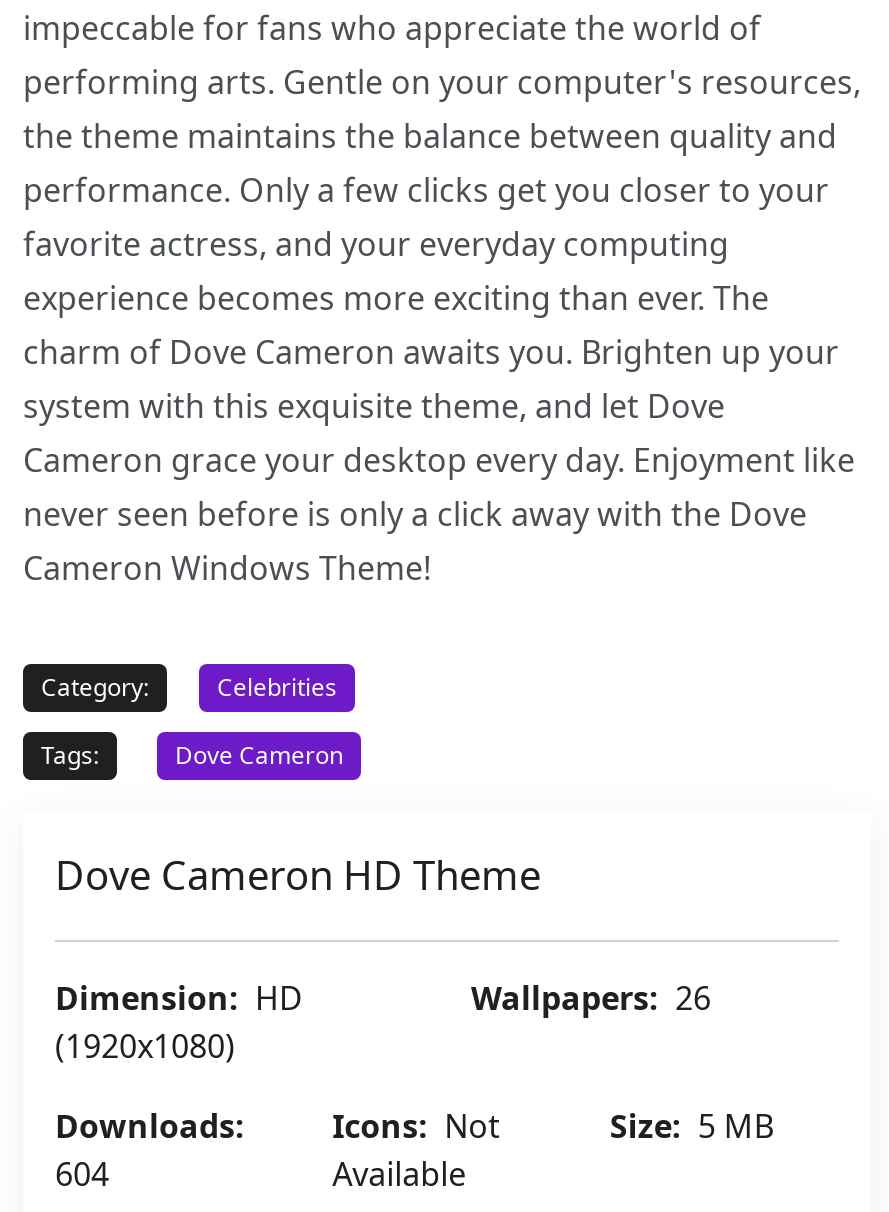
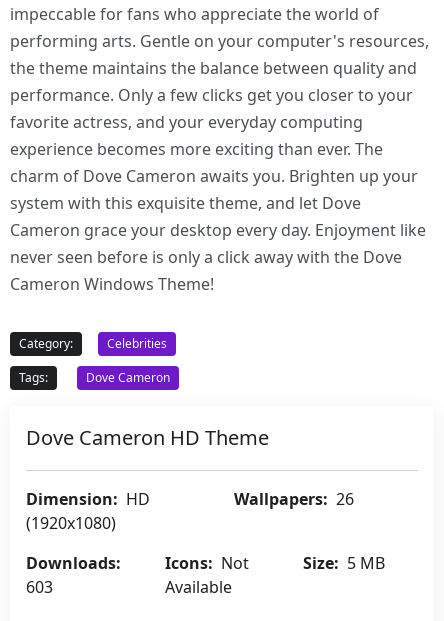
- 604
+ 603
